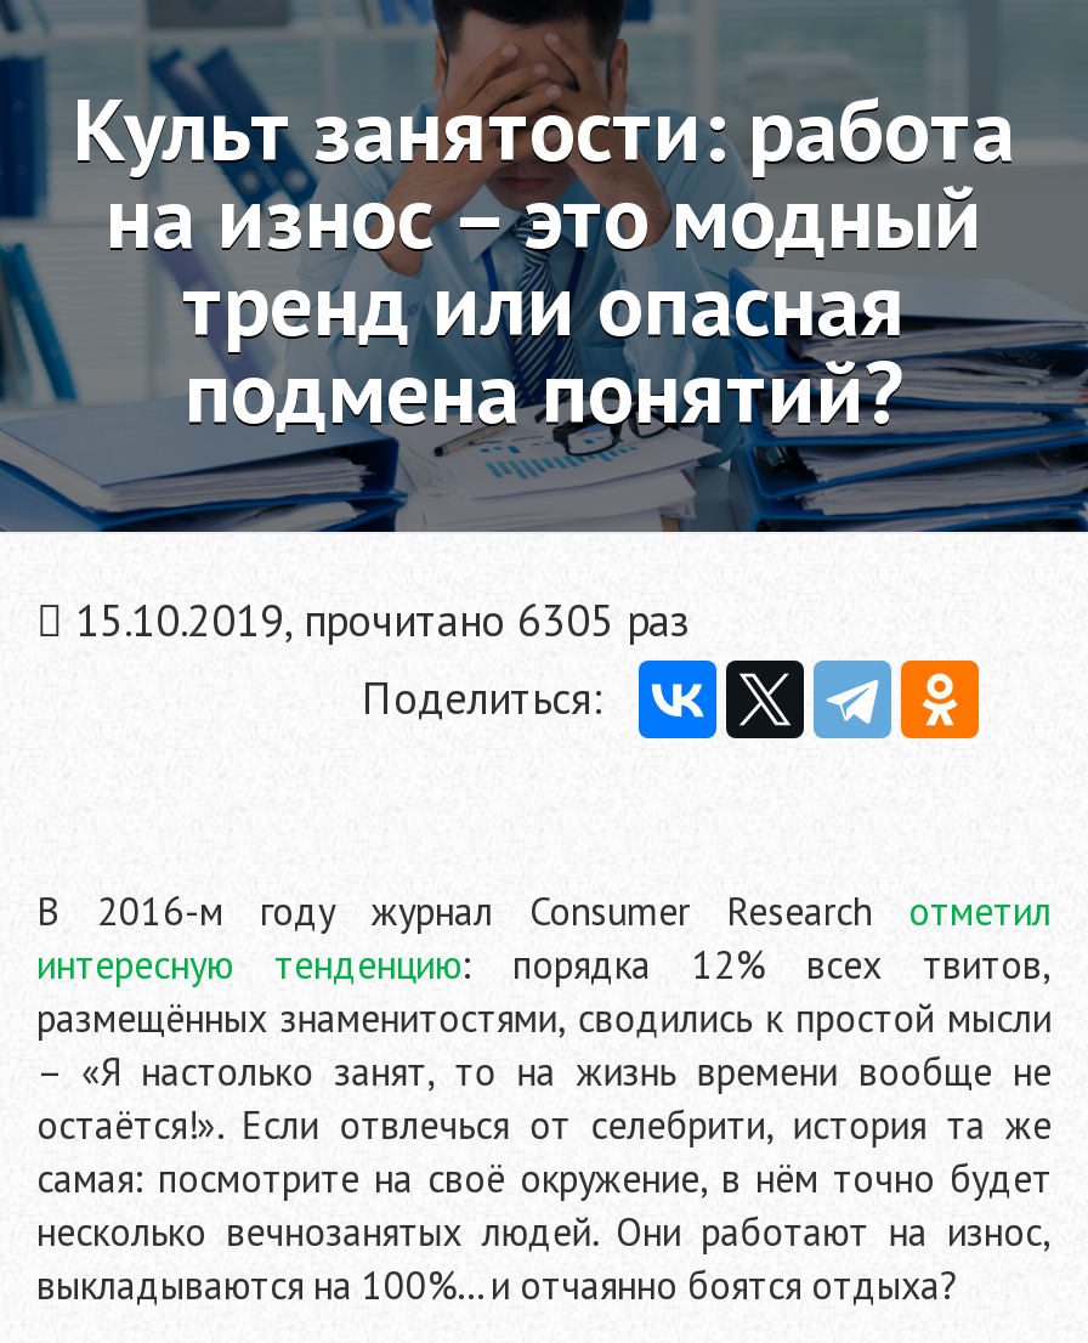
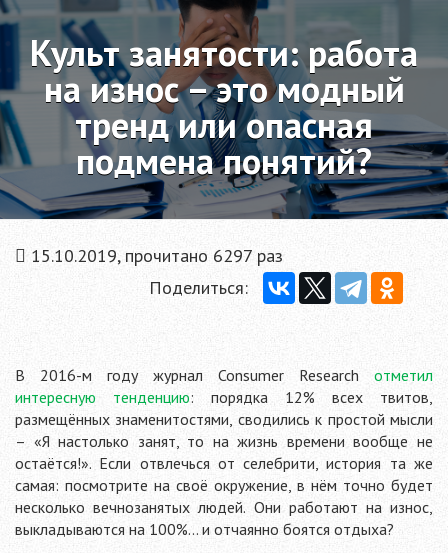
- 15.10.2019, прочитано 6305 раз
+ 15.10.2019, прочитано 6297 раз
